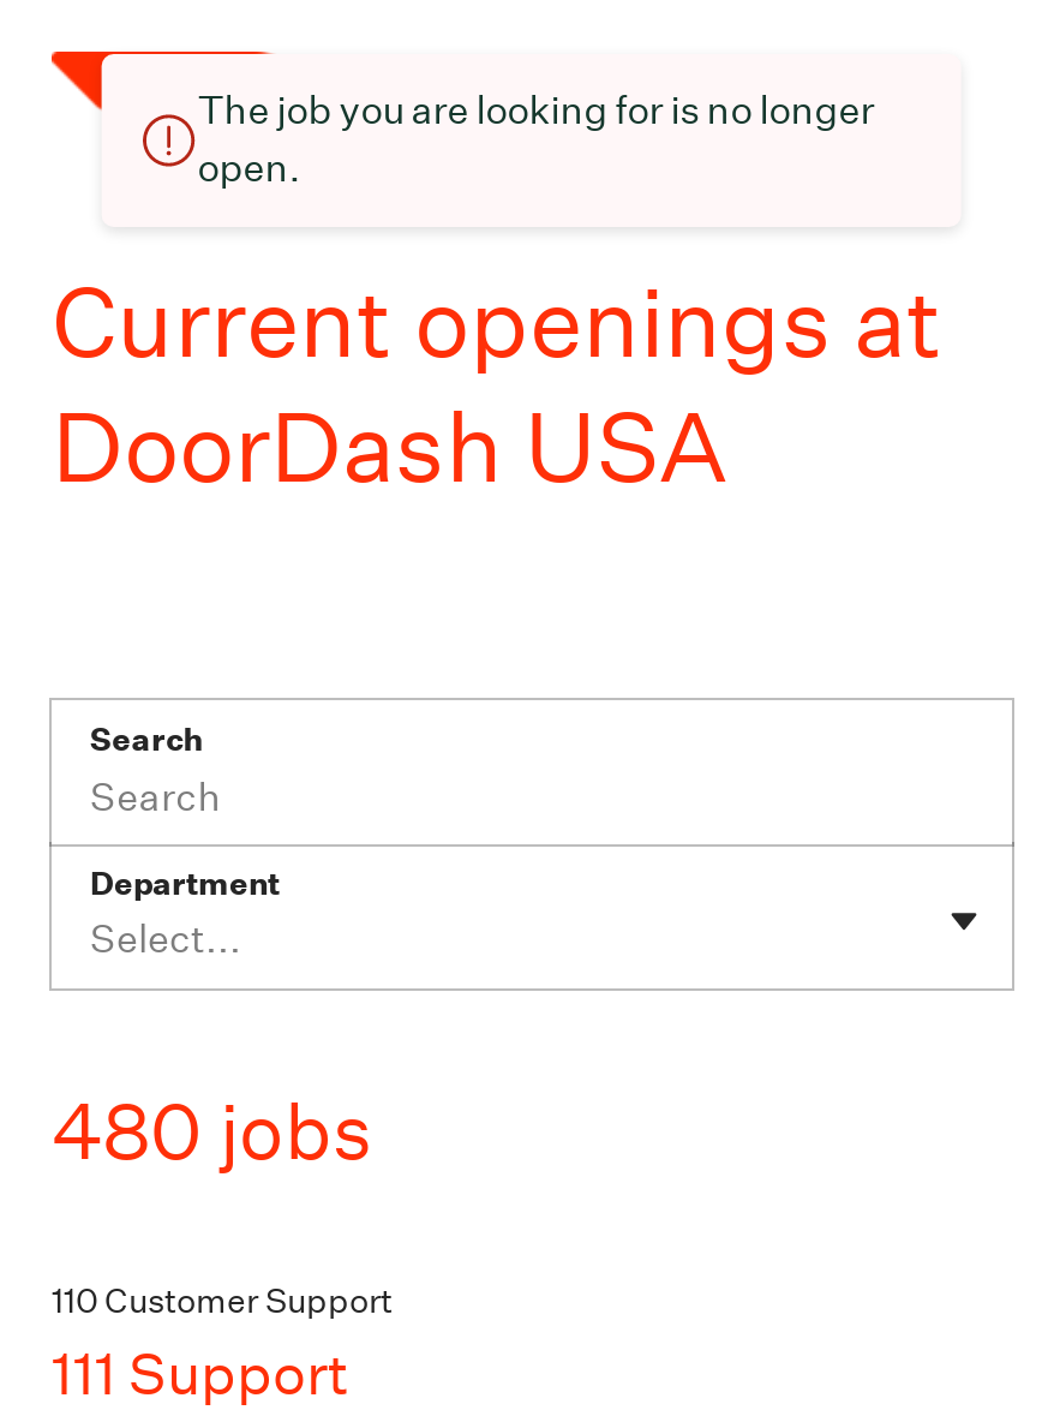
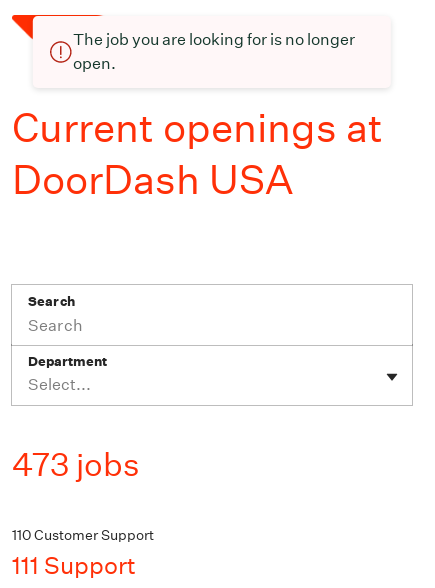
- 480 jobs
+ 473 jobs
